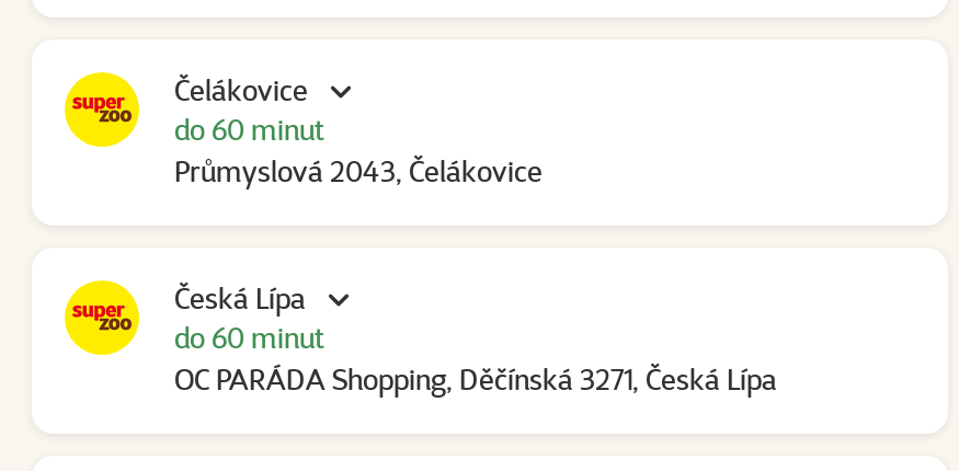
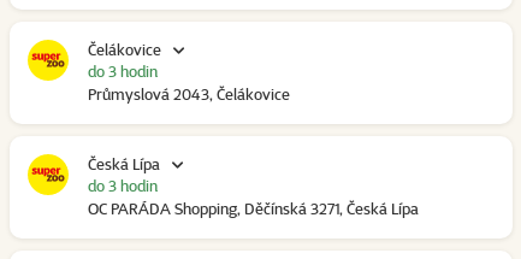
- do 60 minut
+ do 3 hodin

- do 60 minut
+ do 3 hodin
